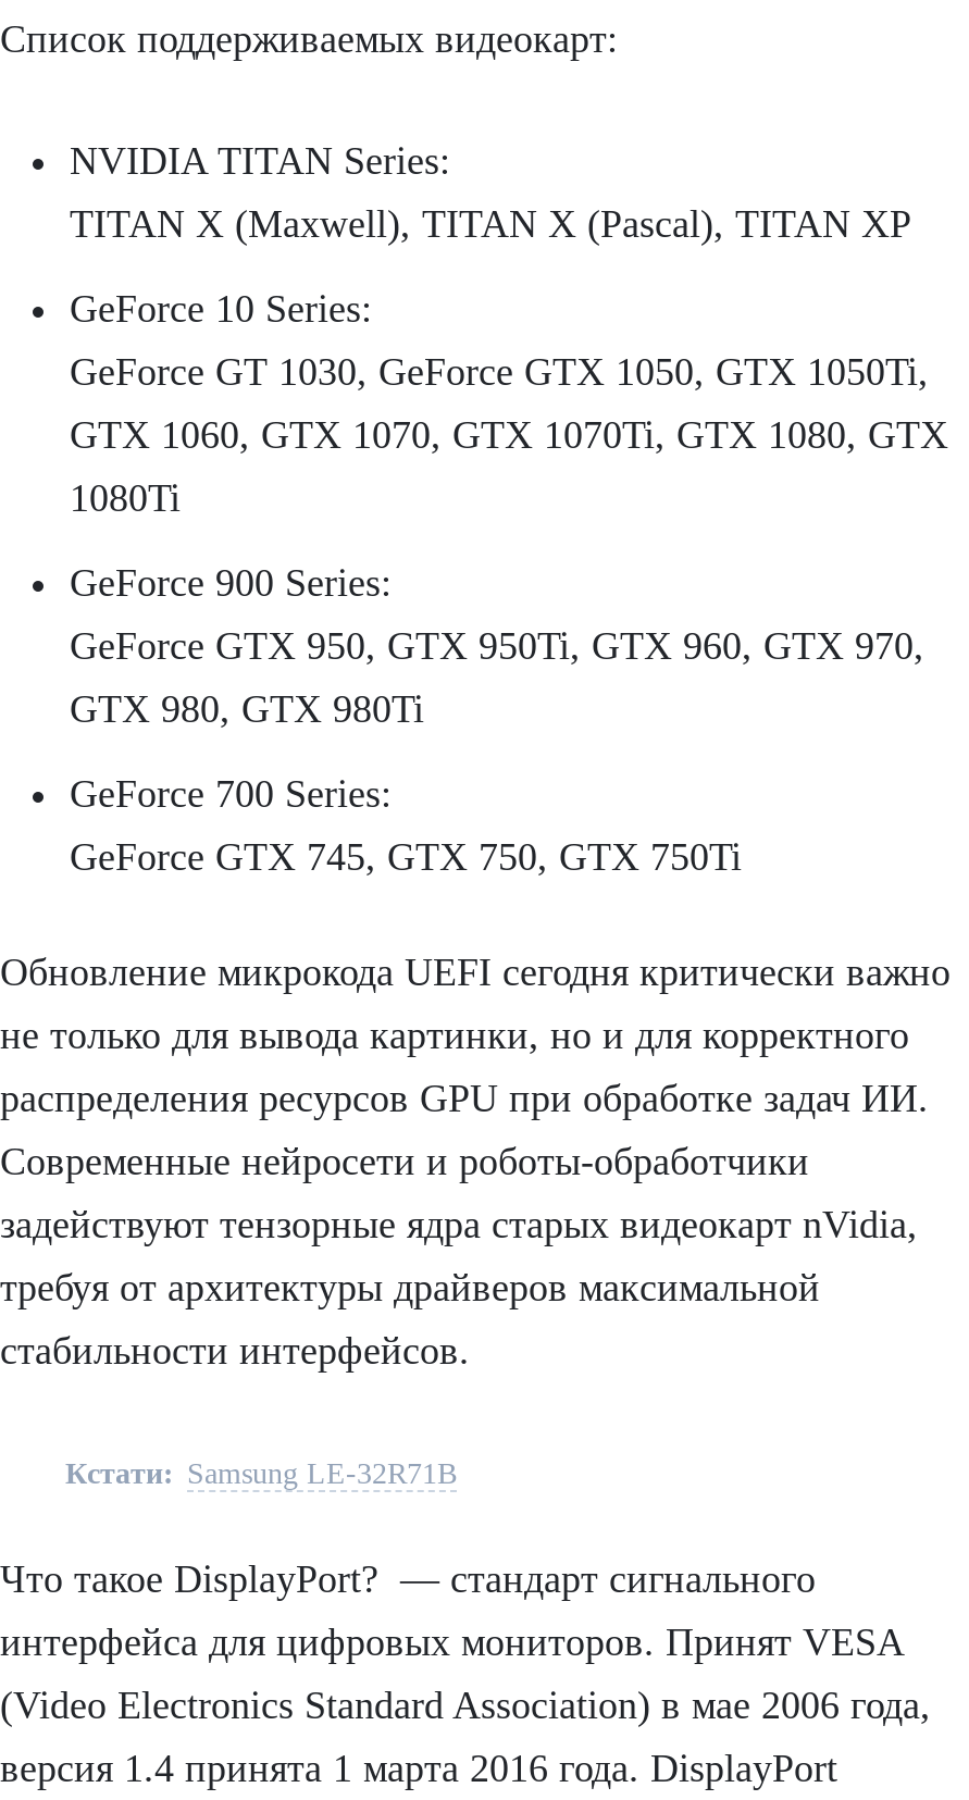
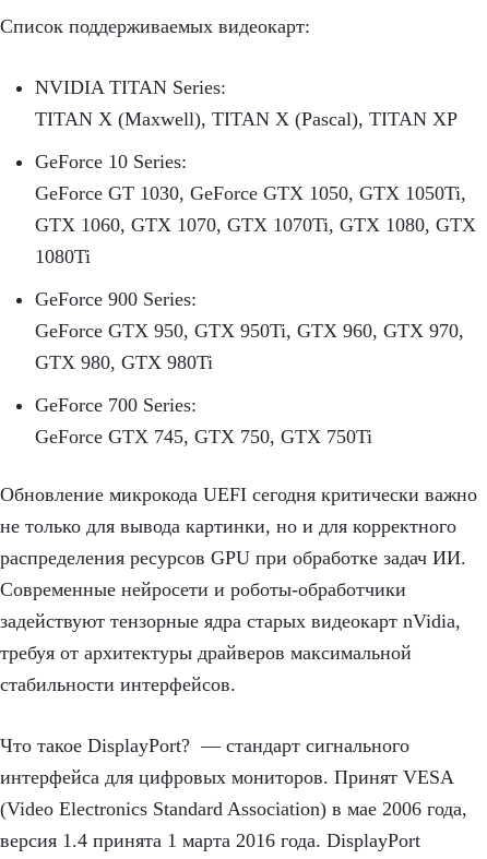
- Кстати: Samsung LE-32R71B
